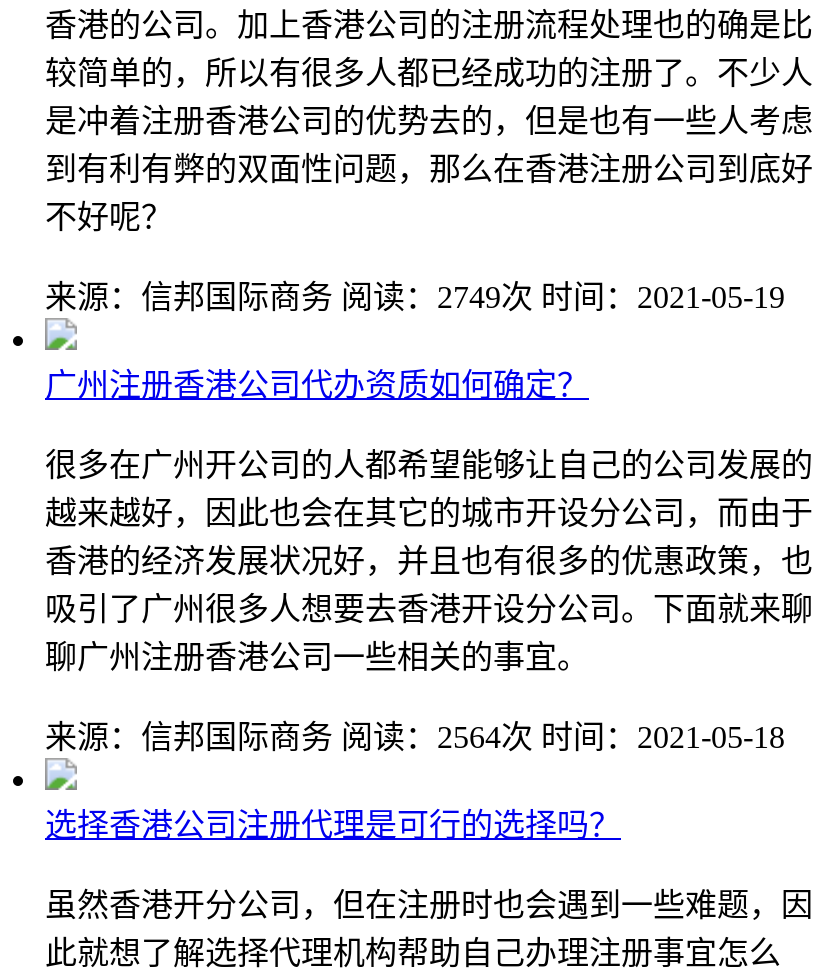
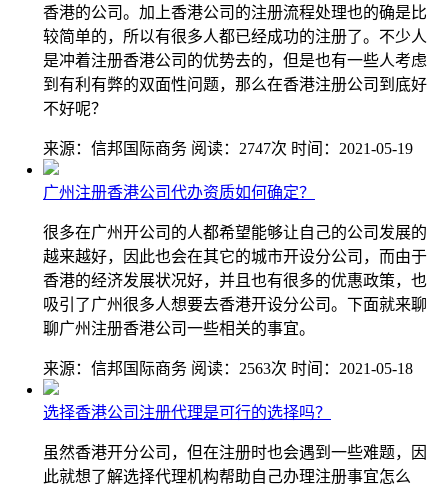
- 来源：信邦国际商务 阅读：2749次 时间：2021-05-19
+ 来源：信邦国际商务 阅读：2747次 时间：2021-05-19

- 来源：信邦国际商务 阅读：2564次 时间：2021-05-18
+ 来源：信邦国际商务 阅读：2563次 时间：2021-05-18
